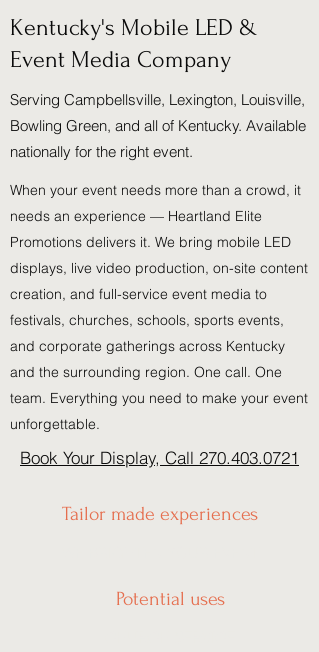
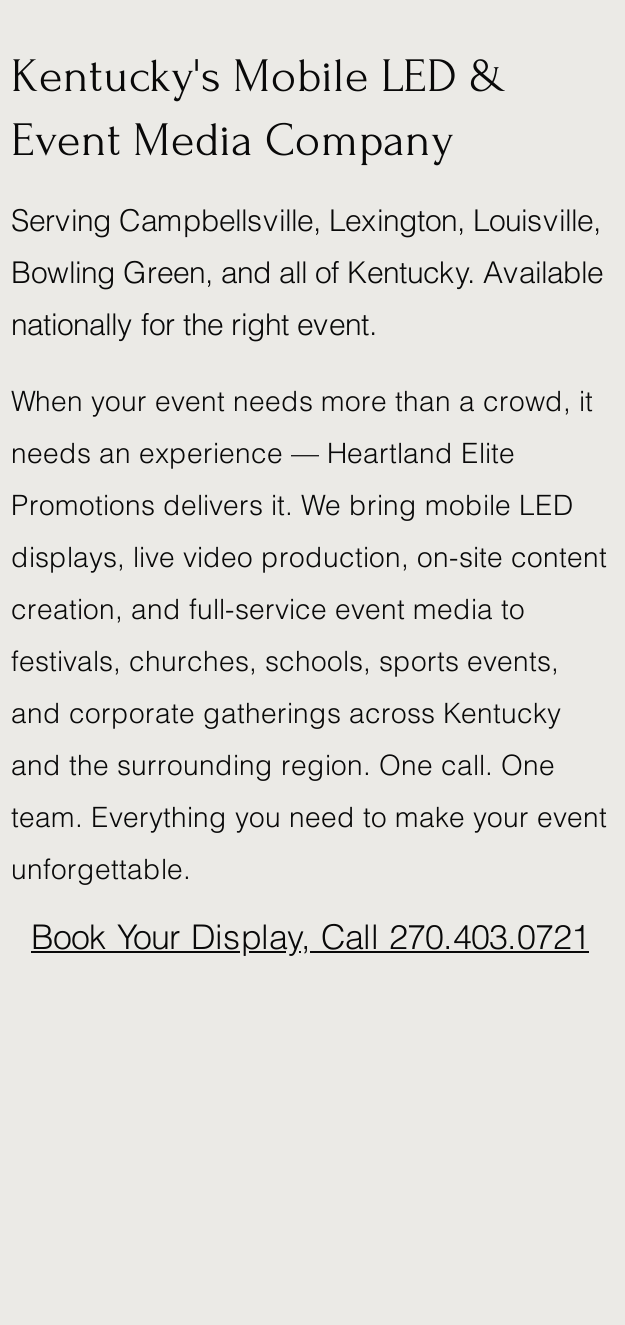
- Tailor made experiences

- Potential uses
